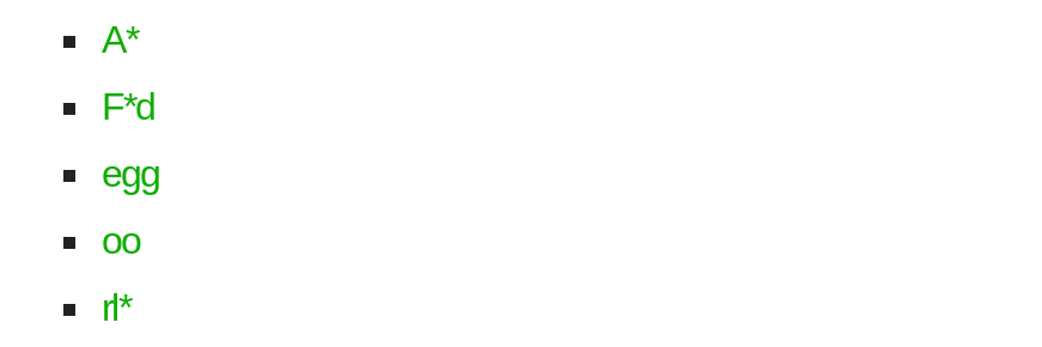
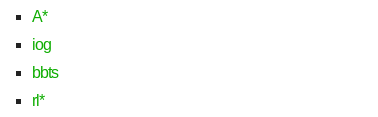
- F*d
- egg
- oo
+ iog
+ bbts
